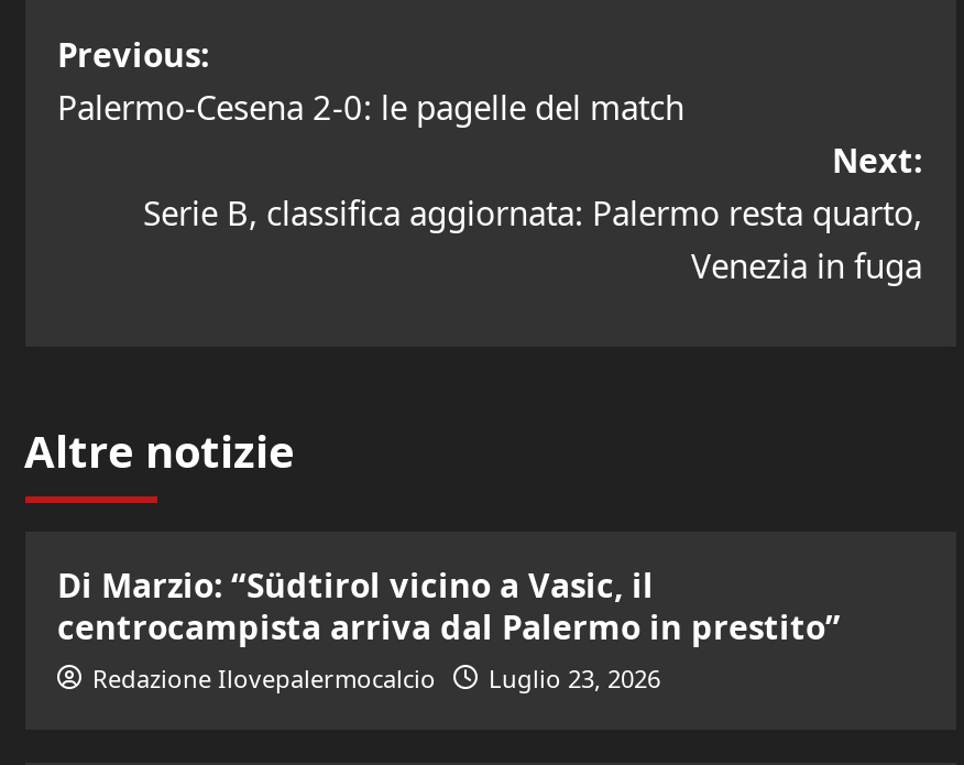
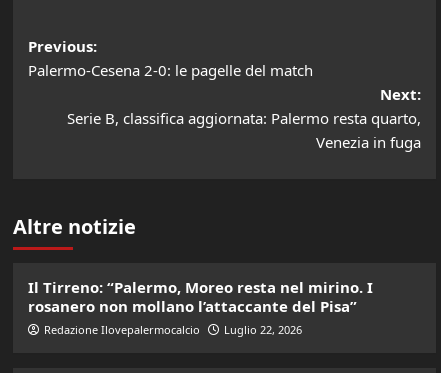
- Di Marzio: “Südtirol vicino a Vasic, il
- centrocampista arriva dal Palermo in prestito”
+ Il Tirreno: “Palermo, Moreo resta nel mirino. I
+ rosanero non mollano l’attaccante del Pisa”

- Redazione Ilovepalermocalcio Luglio 23, 2026
+ Redazione Ilovepalermocalcio Luglio 22, 2026
